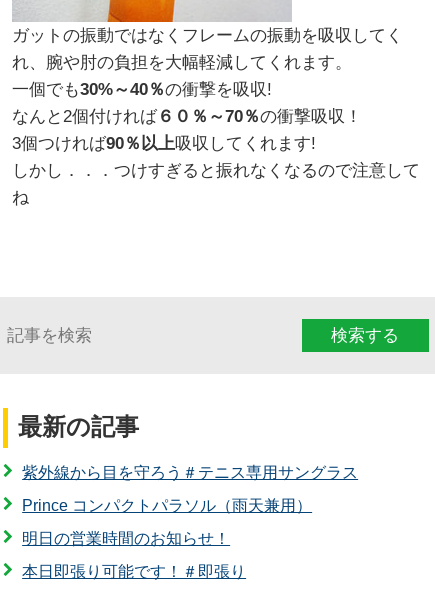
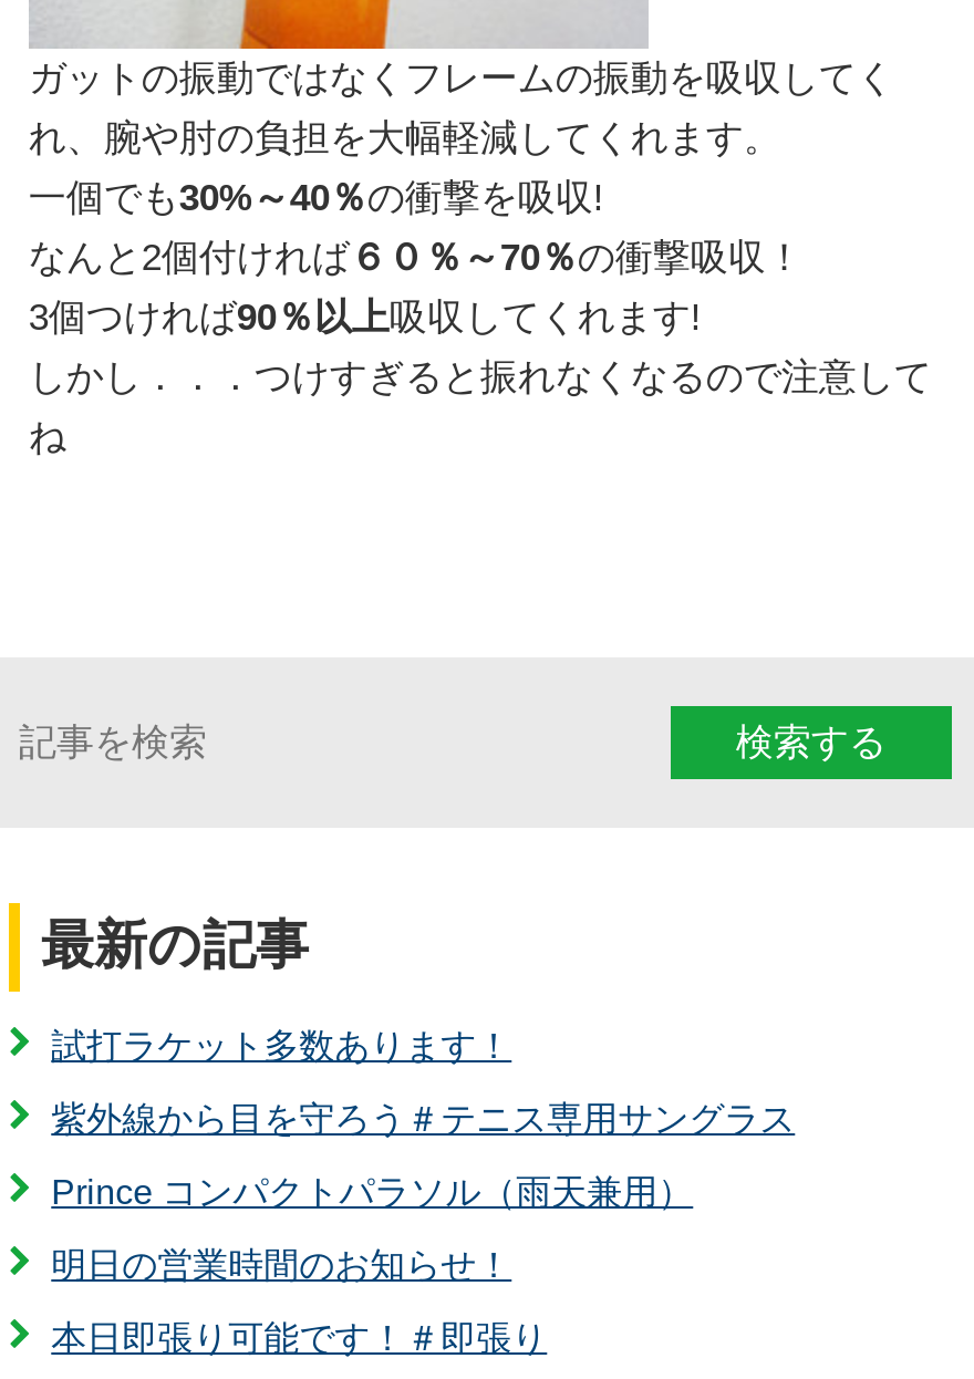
+ 試打ラケット多数あります！
